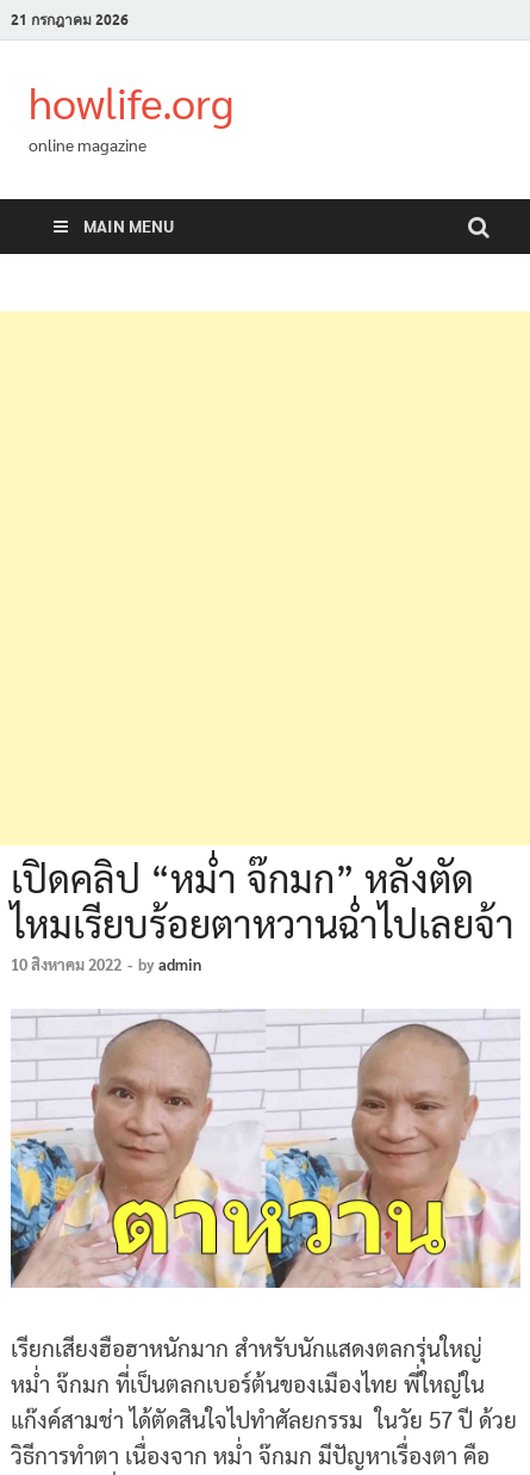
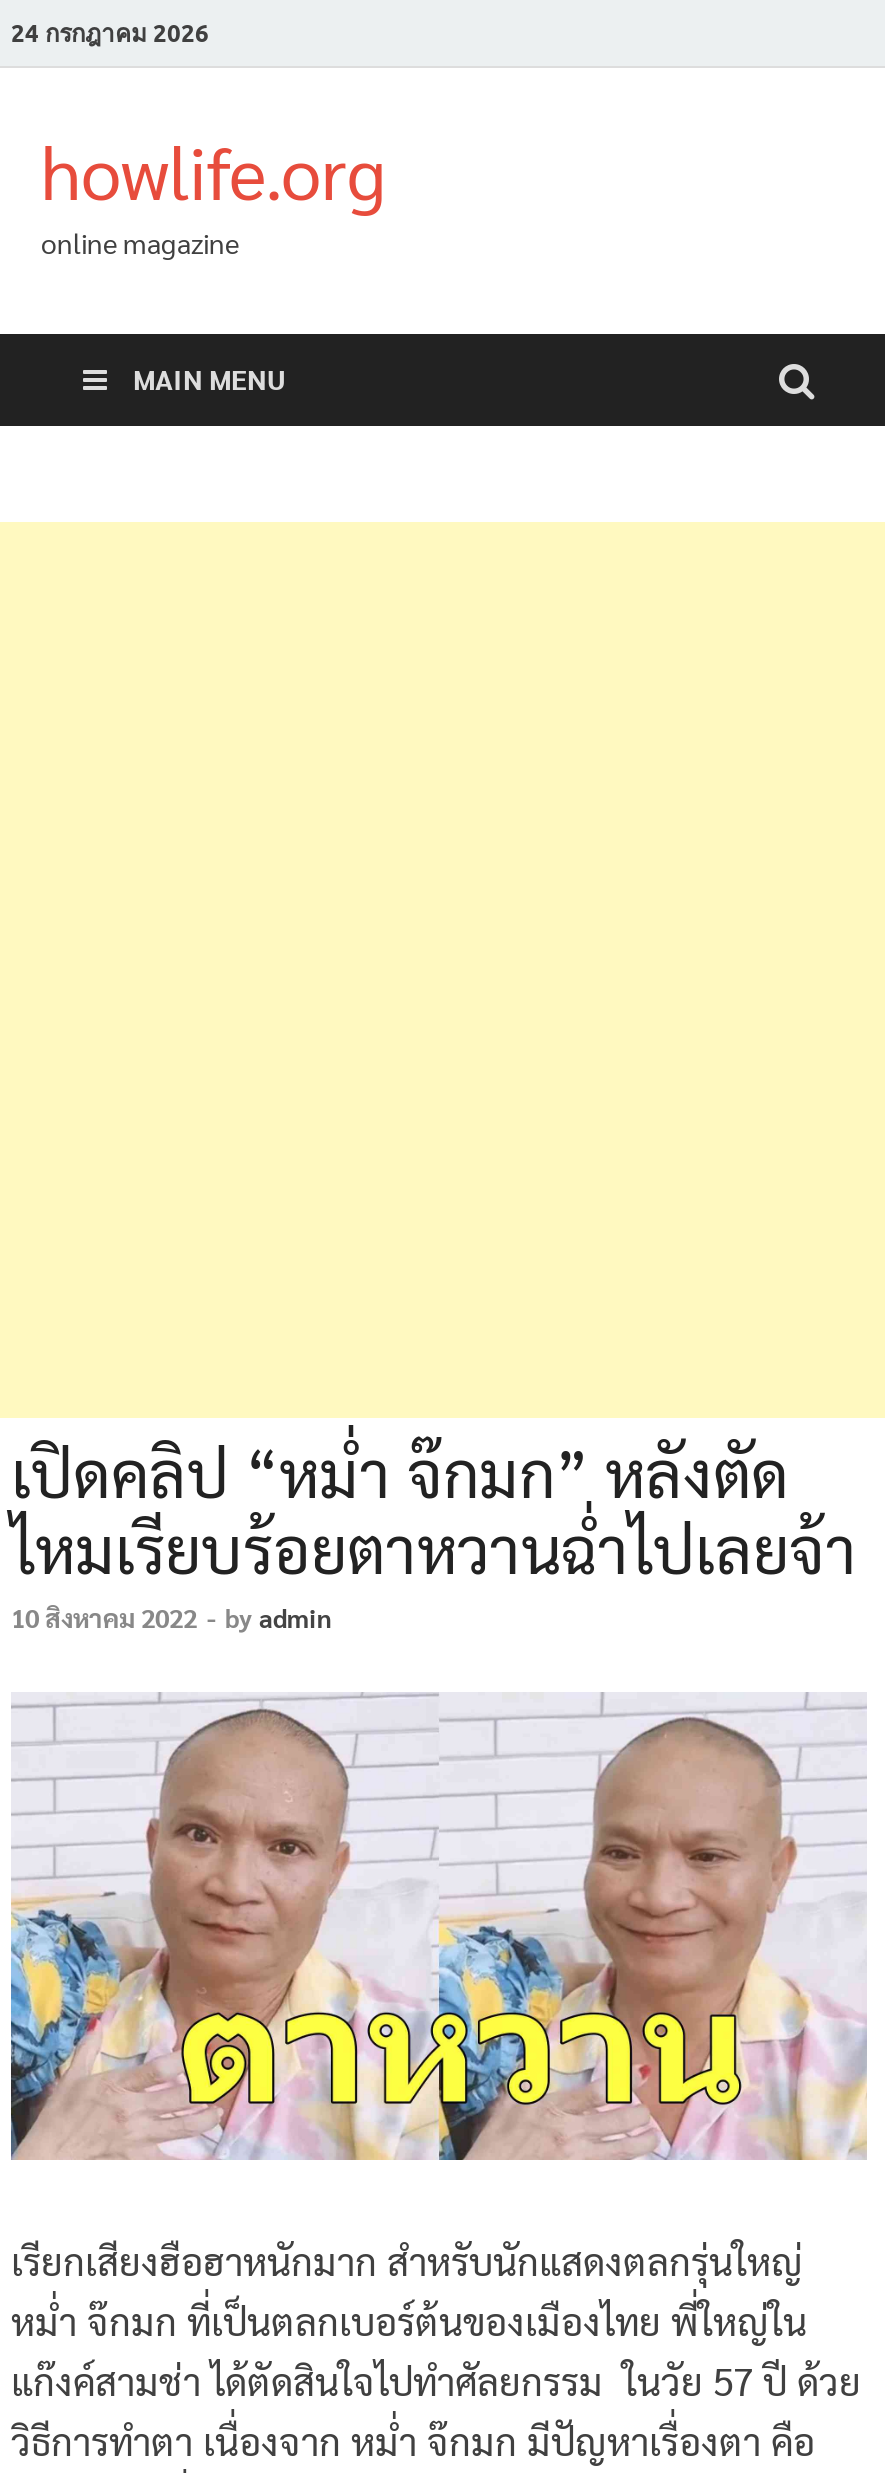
- 21 กรกฎาคม 2026
+ 24 กรกฎาคม 2026
